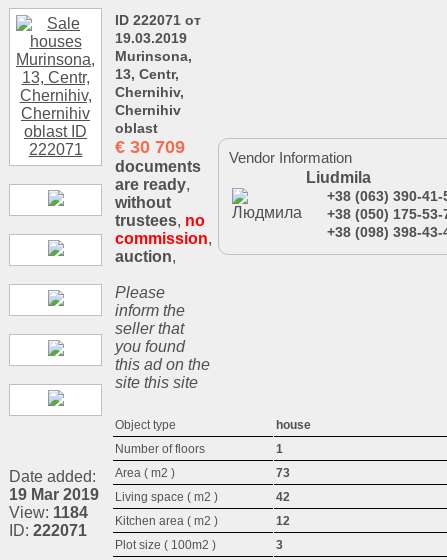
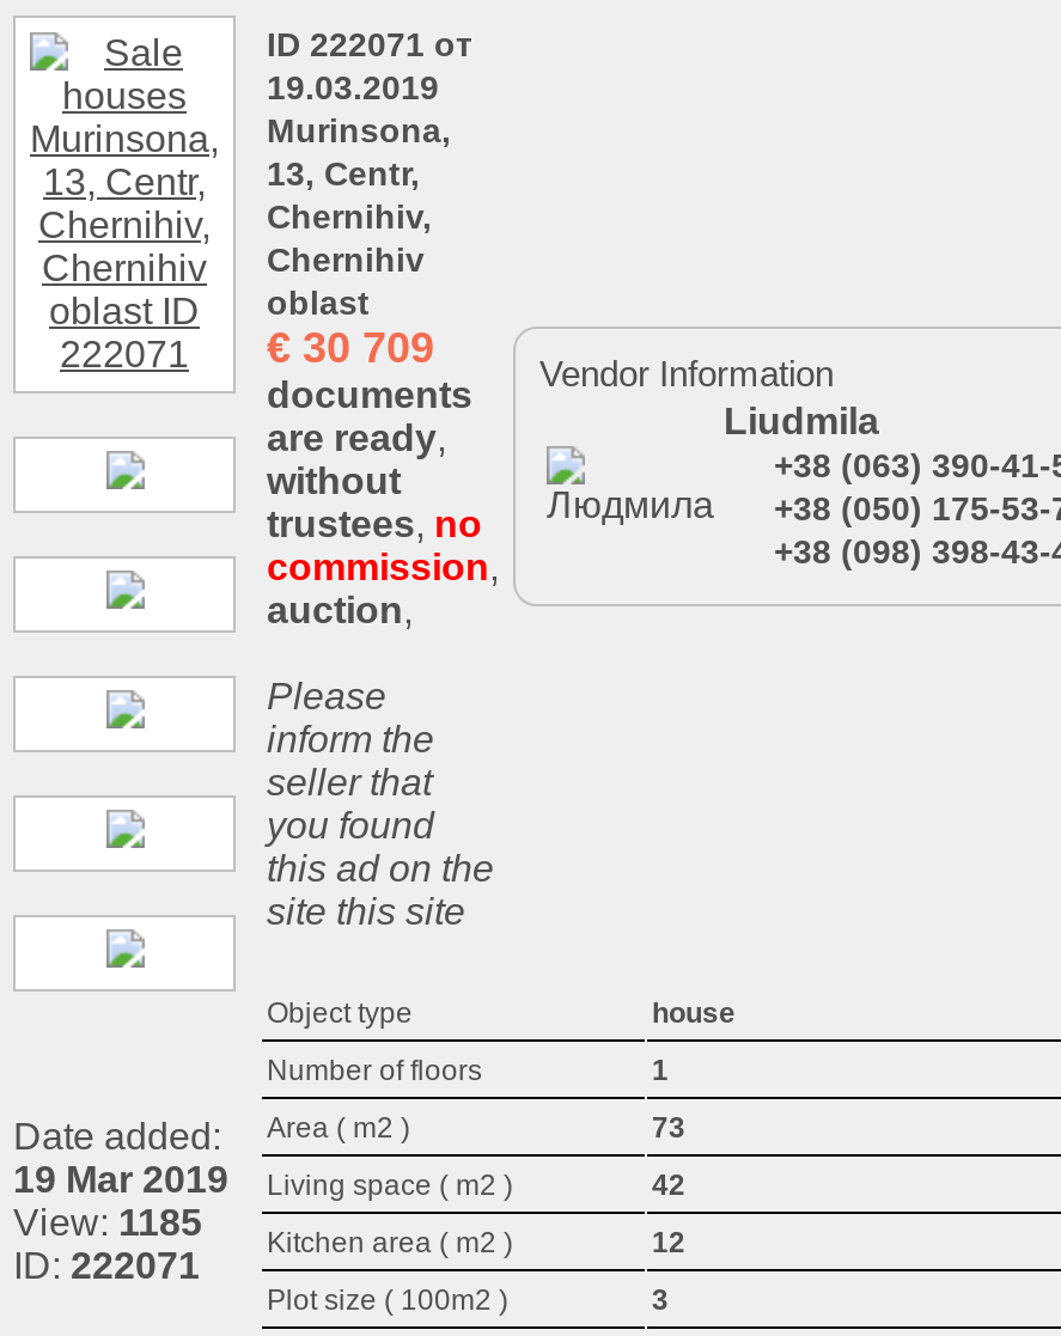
- View: 1184 Kitchen area ( m2 )
+ View: 1185 Kitchen area ( m2 )
